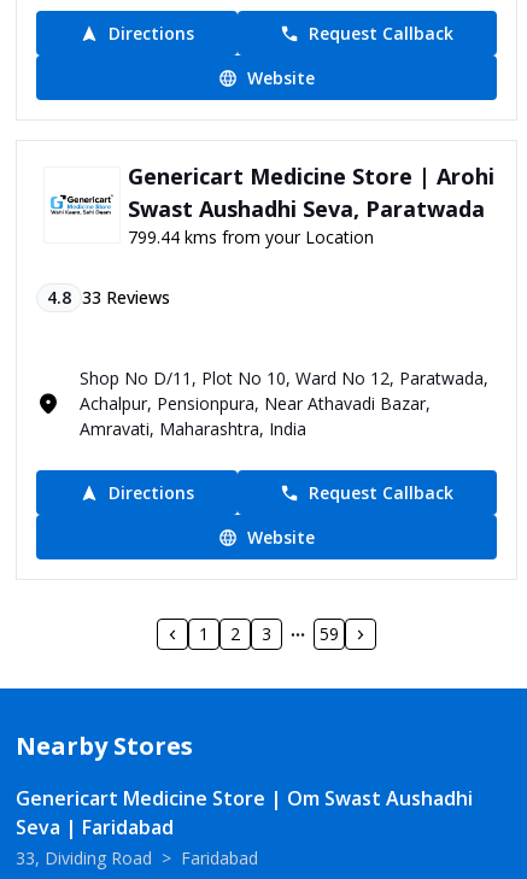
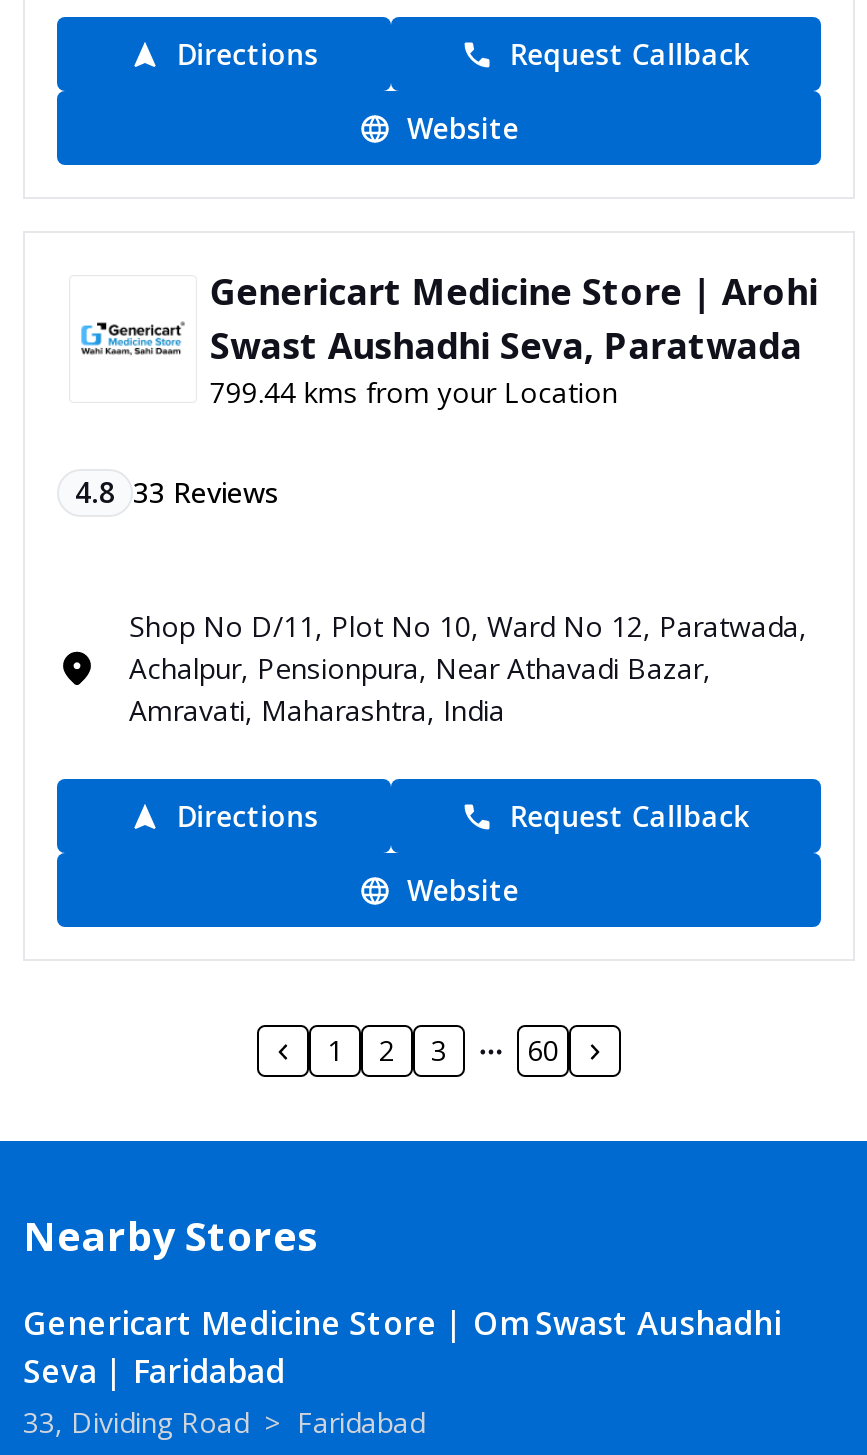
- 59
+ 60
